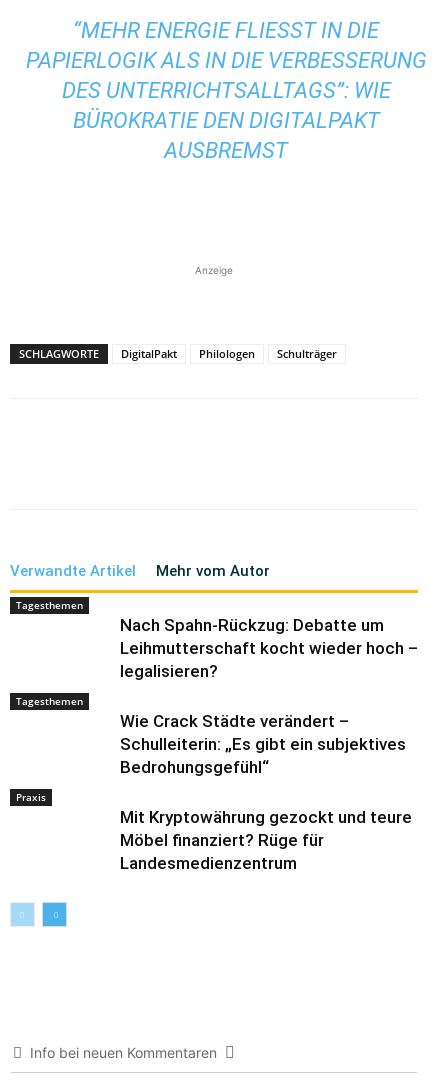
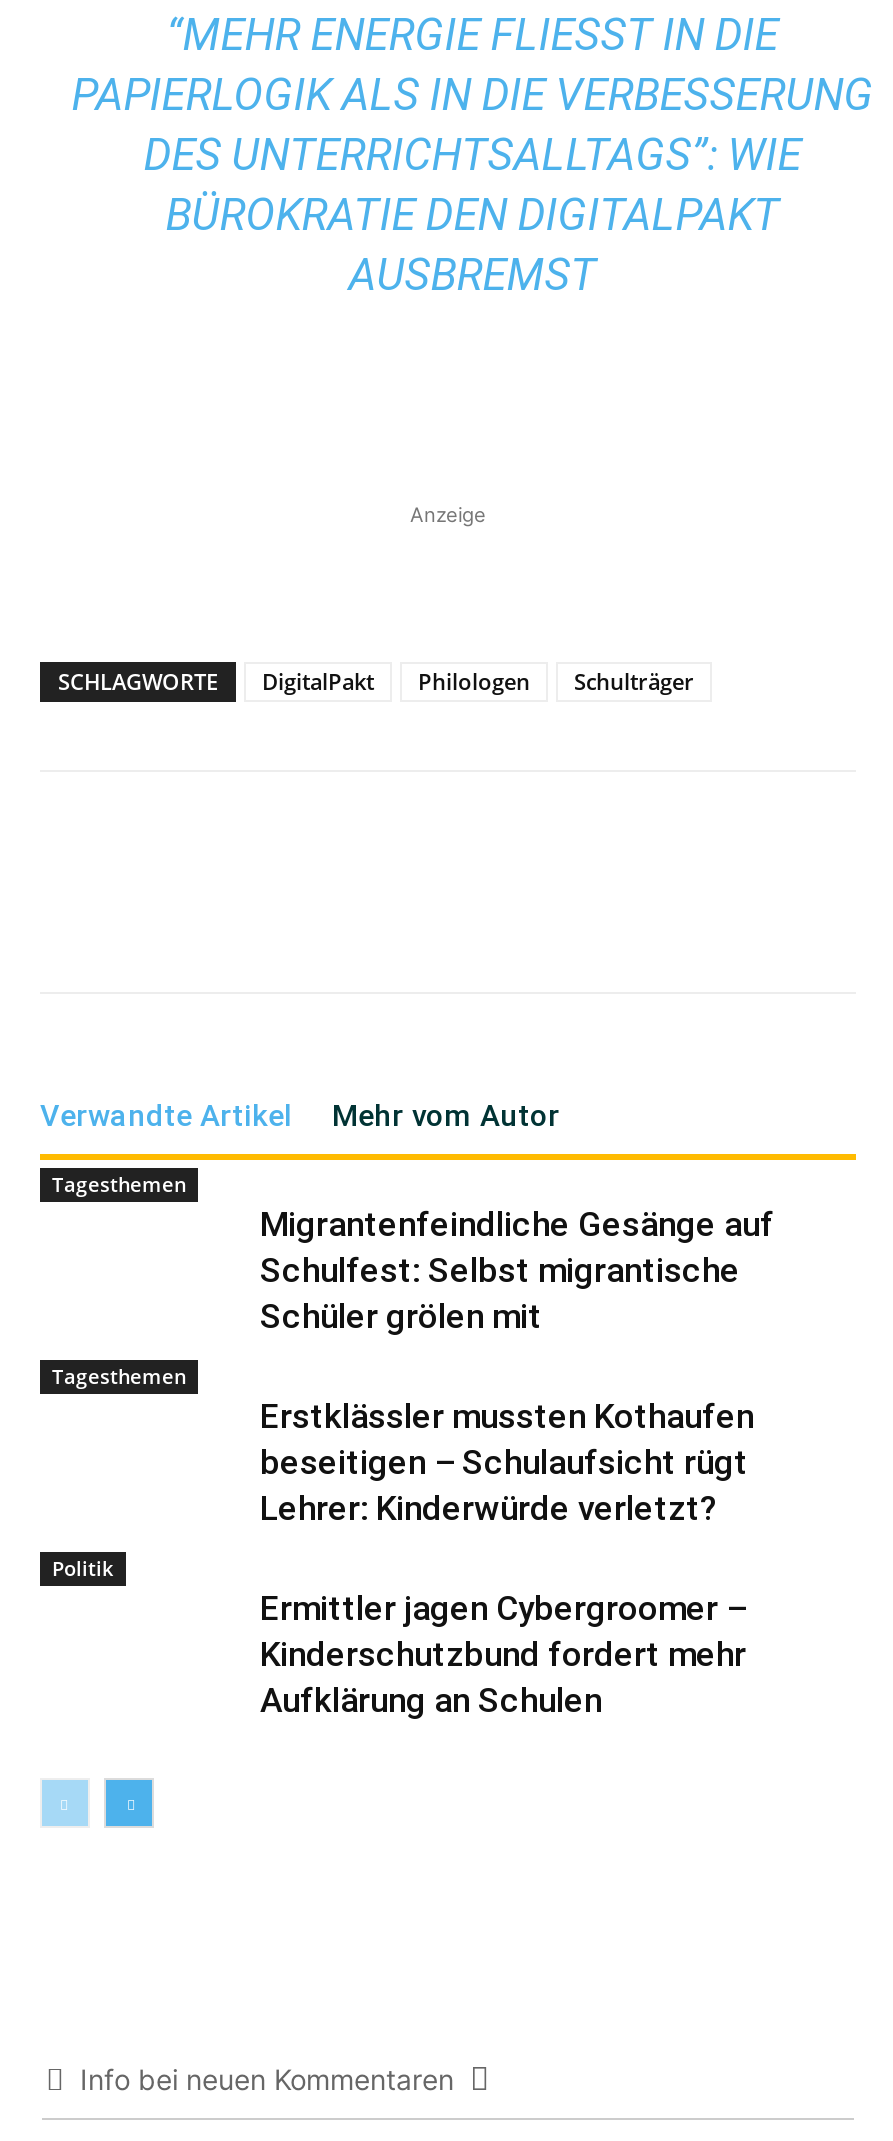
- Nach Spahn-Rückzug: Debatte um
- Leihmutterschaft kocht wieder hoch –
- legalisieren?
+ Migrantenfeindliche Gesänge auf
+ Schulfest: Selbst migrantische
+ Schüler grölen mit

- Wie Crack Städte verändert –
- Schulleiterin: „Es gibt ein subjektives
- Bedrohungsgefühl“
+ Erstklässler mussten Kothaufen
+ beseitigen – Schulaufsicht rügt
+ Lehrer: Kinderwürde verletzt?

- Praxis
- Mit Kryptowährung gezockt und teure
- Möbel finanziert? Rüge für
- Landesmedienzentrum
+ Politik
+ Ermittler jagen Cybergroomer –
+ Kinderschutzbund fordert mehr
+ Aufklärung an Schulen
